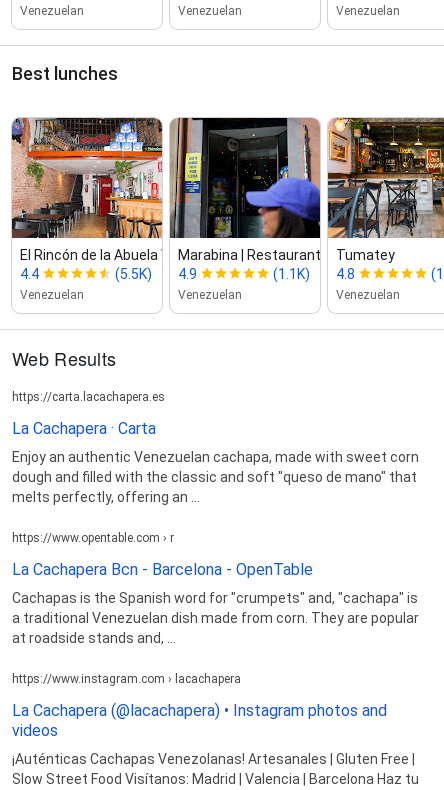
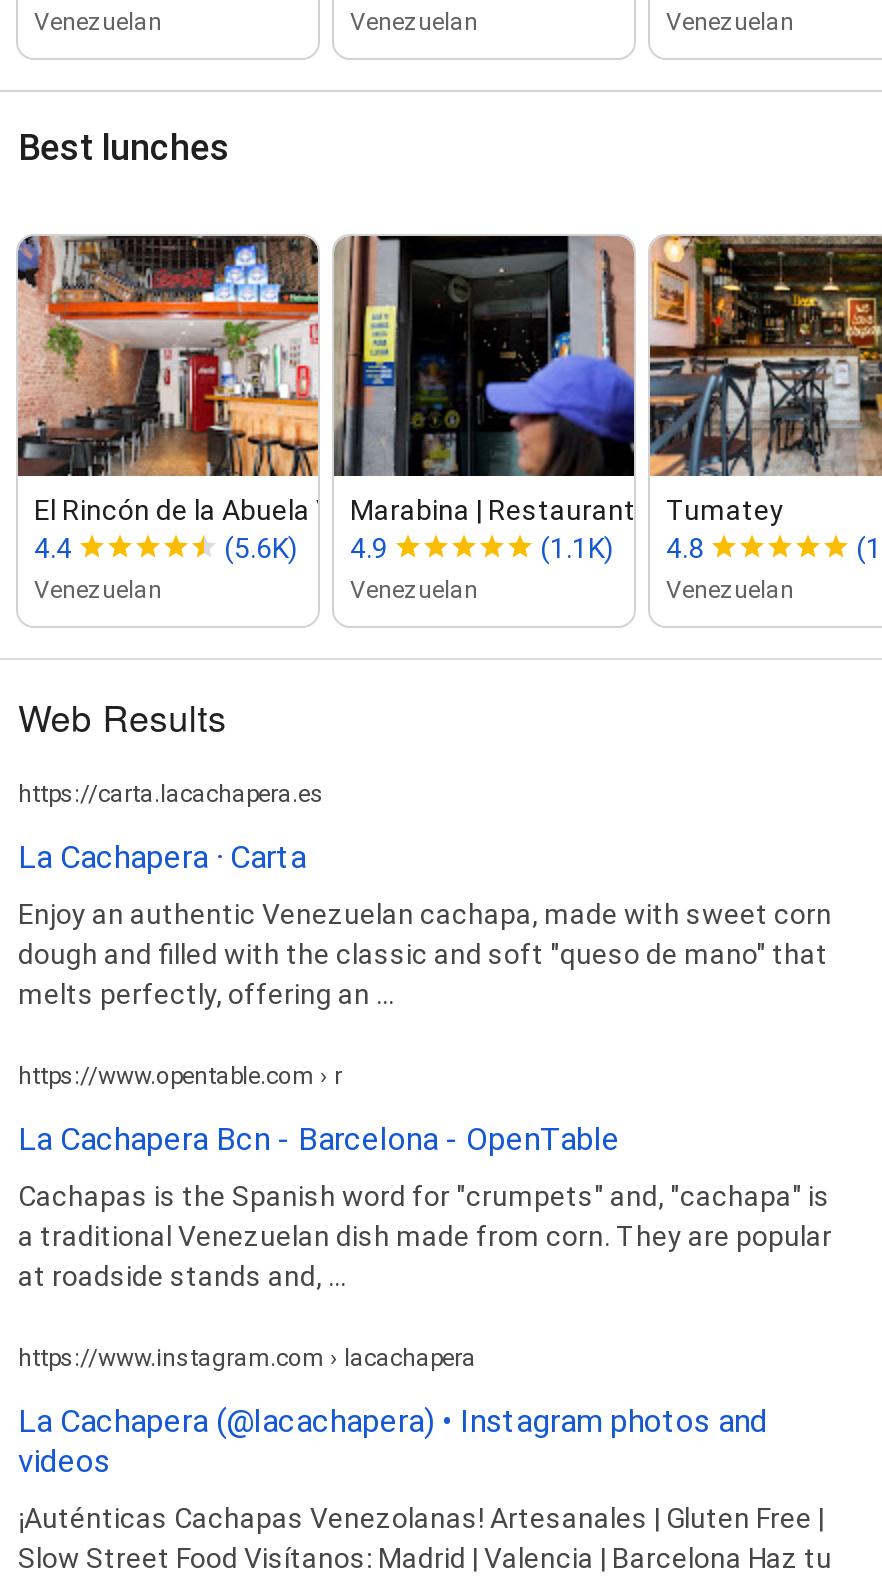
- (5.5K) 4.9
+ (5.6K) 4.9
